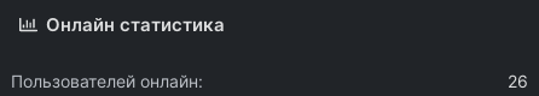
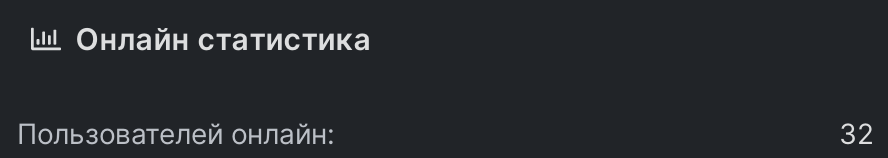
- 26
+ 32
